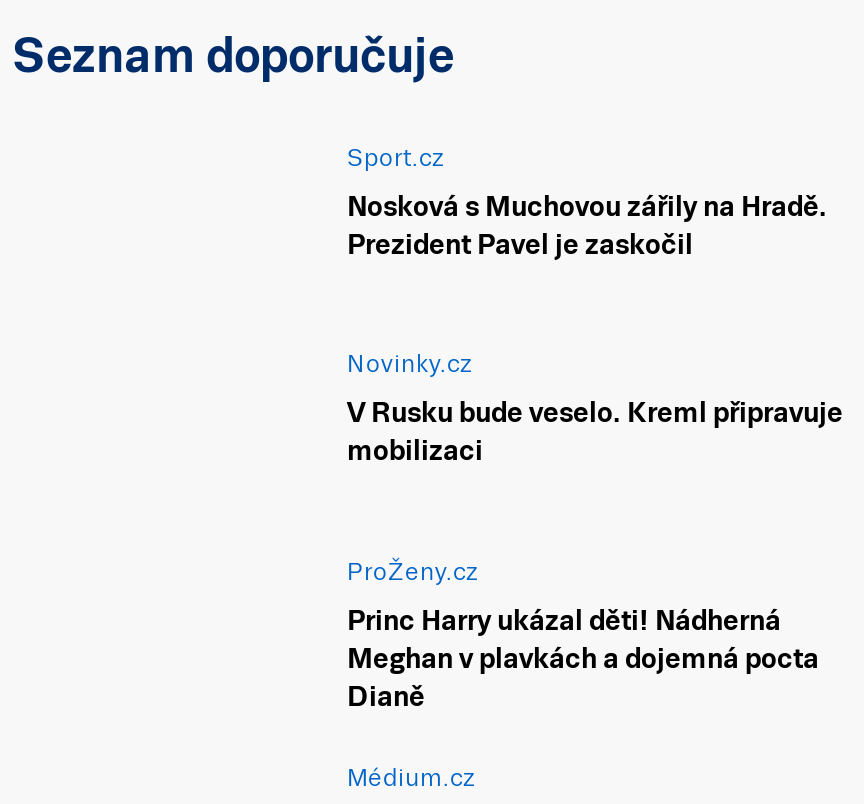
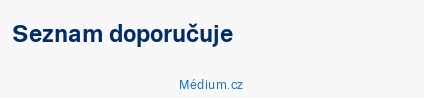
- Sport.cz
- Nosková s Muchovou zářily na Hradě.
- Prezident Pavel je zaskočil

- Novinky.cz
- V Rusku bude veselo. Kreml připravuje
- mobilizaci

- ProŽeny.cz
- Princ Harry ukázal děti! Nádherná
- Meghan v plavkách a dojemná pocta
- Dianě
